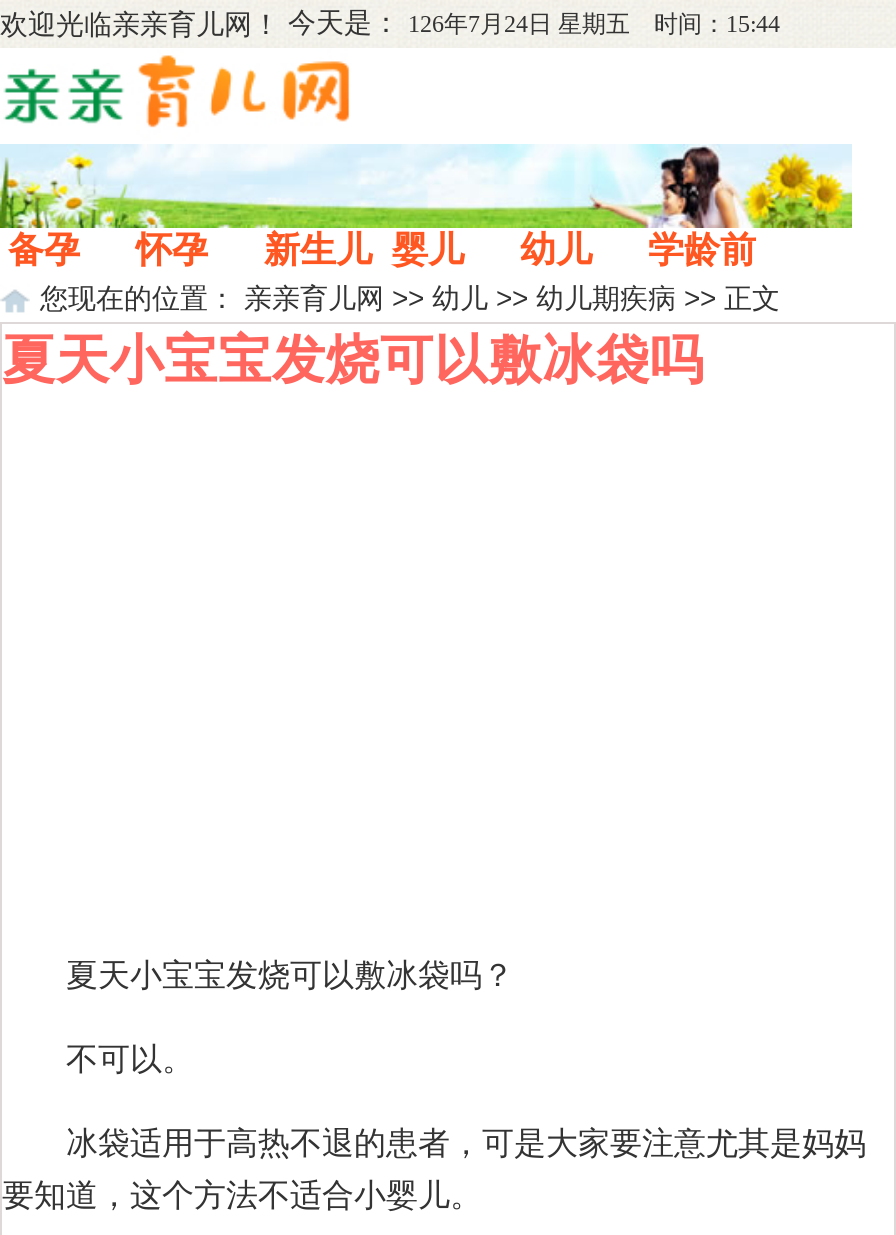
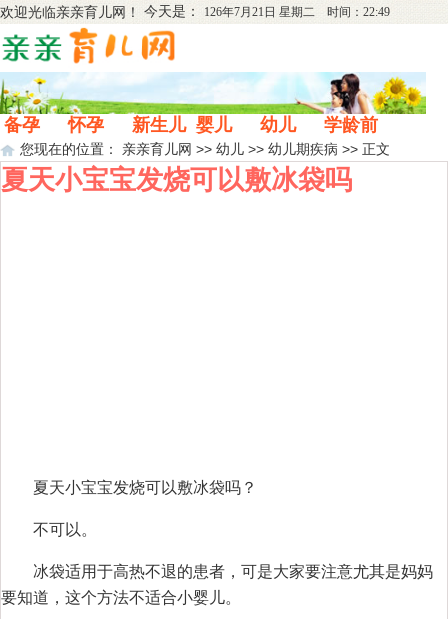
- 欢迎光临亲亲育儿网！ 今天是：126年7月24日 星期五 时间：15:44
+ 欢迎光临亲亲育儿网！ 今天是：126年7月21日 星期二 时间：22:49
